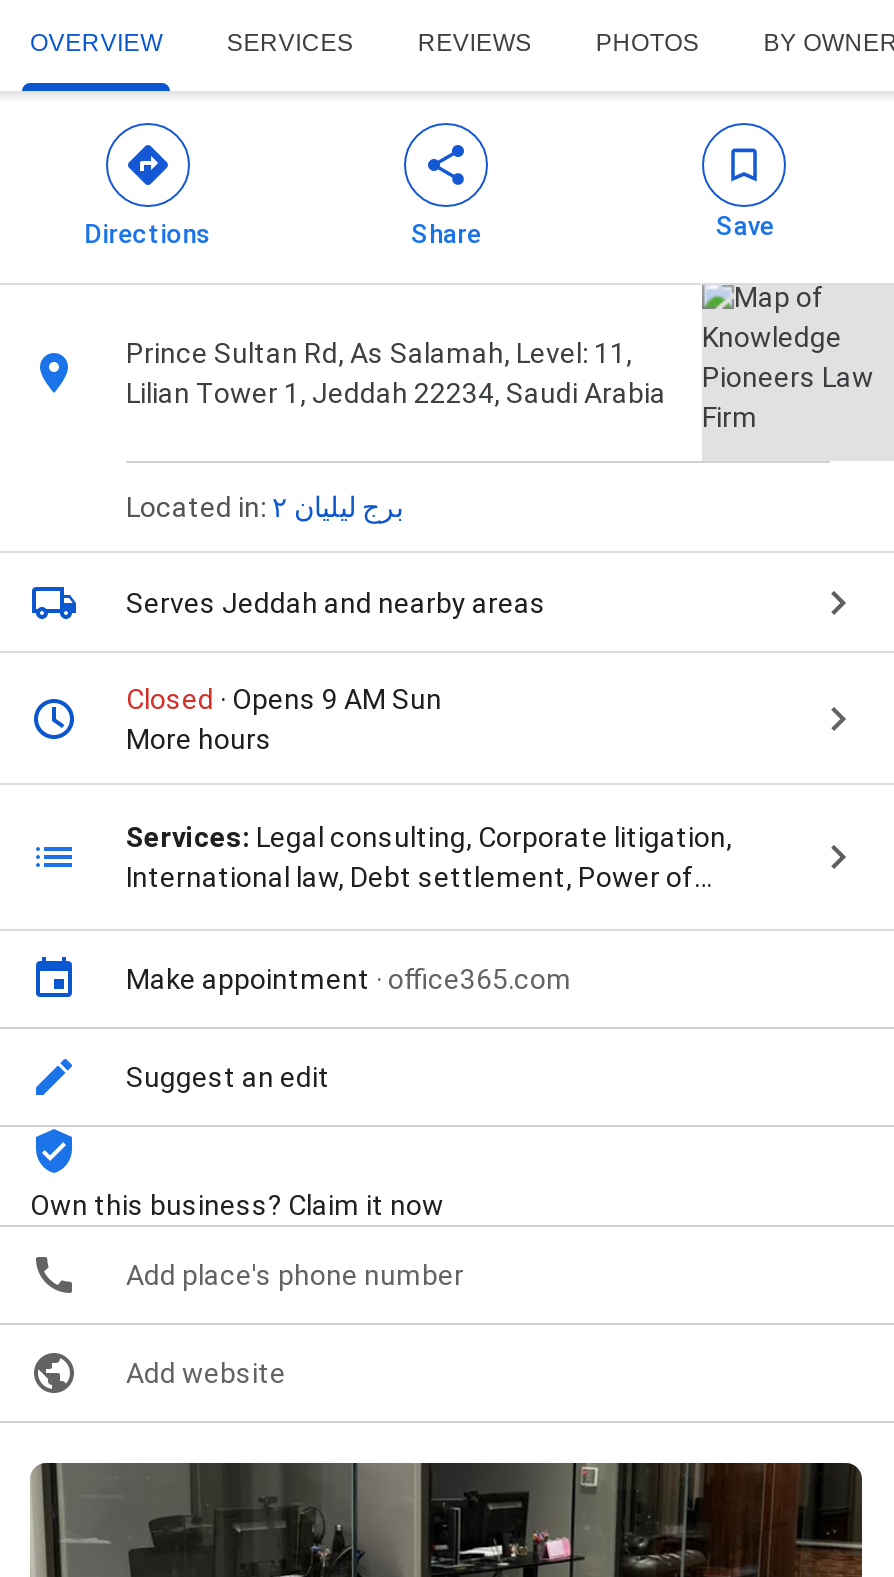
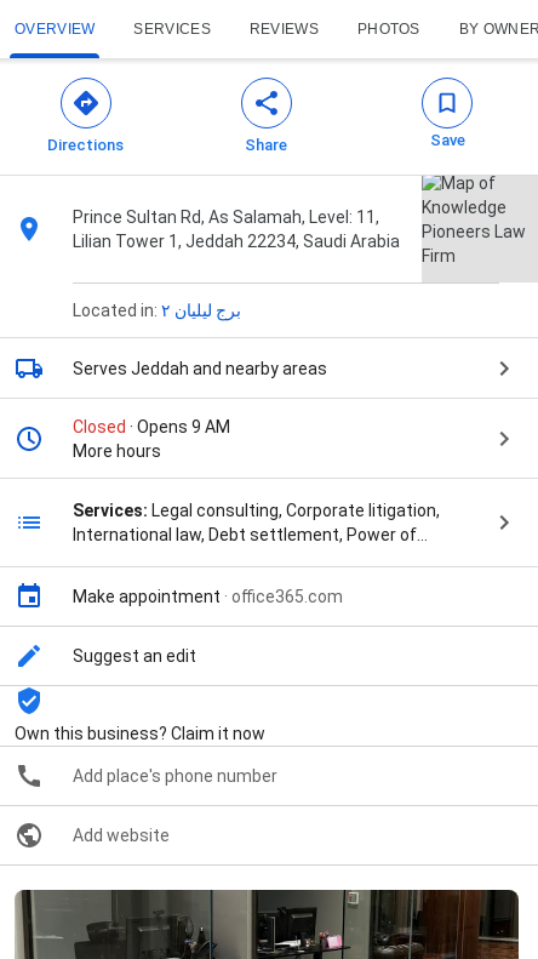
- Closed · Opens 9 AM Sun
+ Closed · Opens 9 AM
